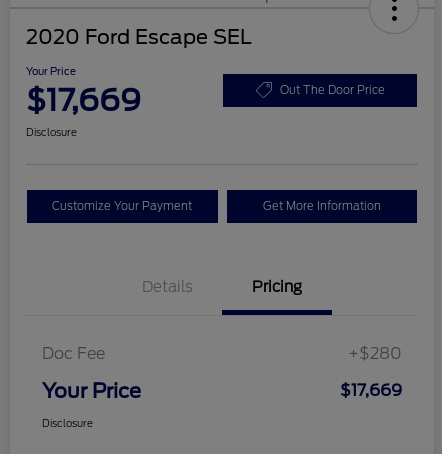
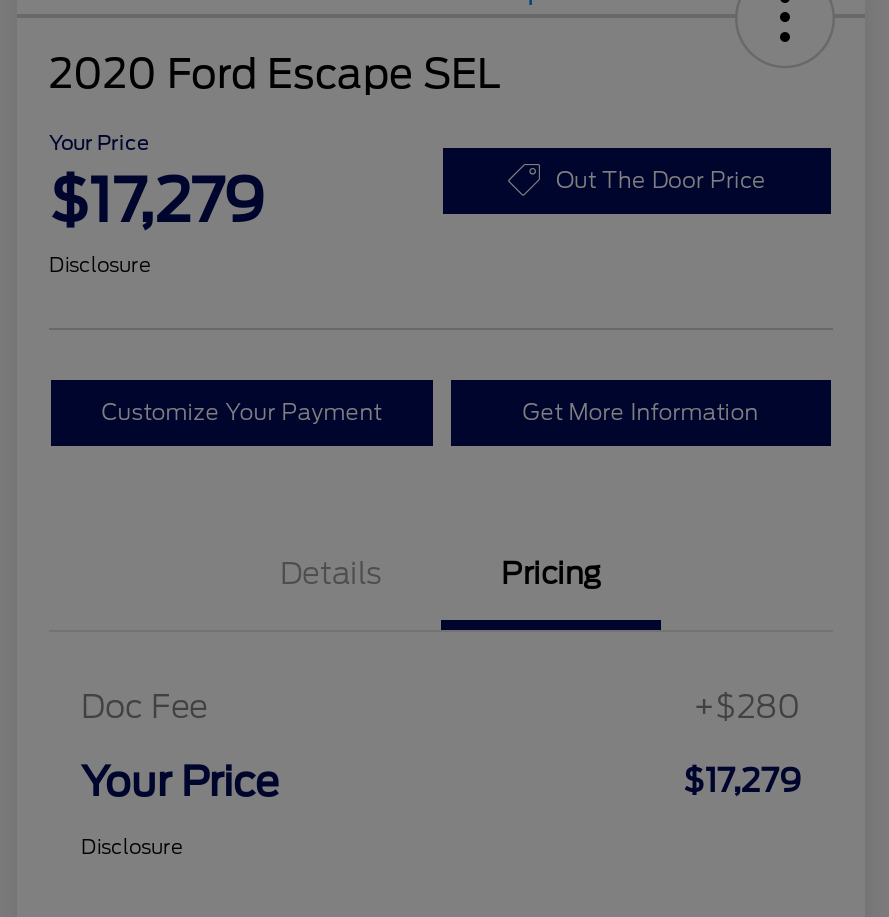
- $17,669
+ $17,279

- $17,669
+ $17,279
